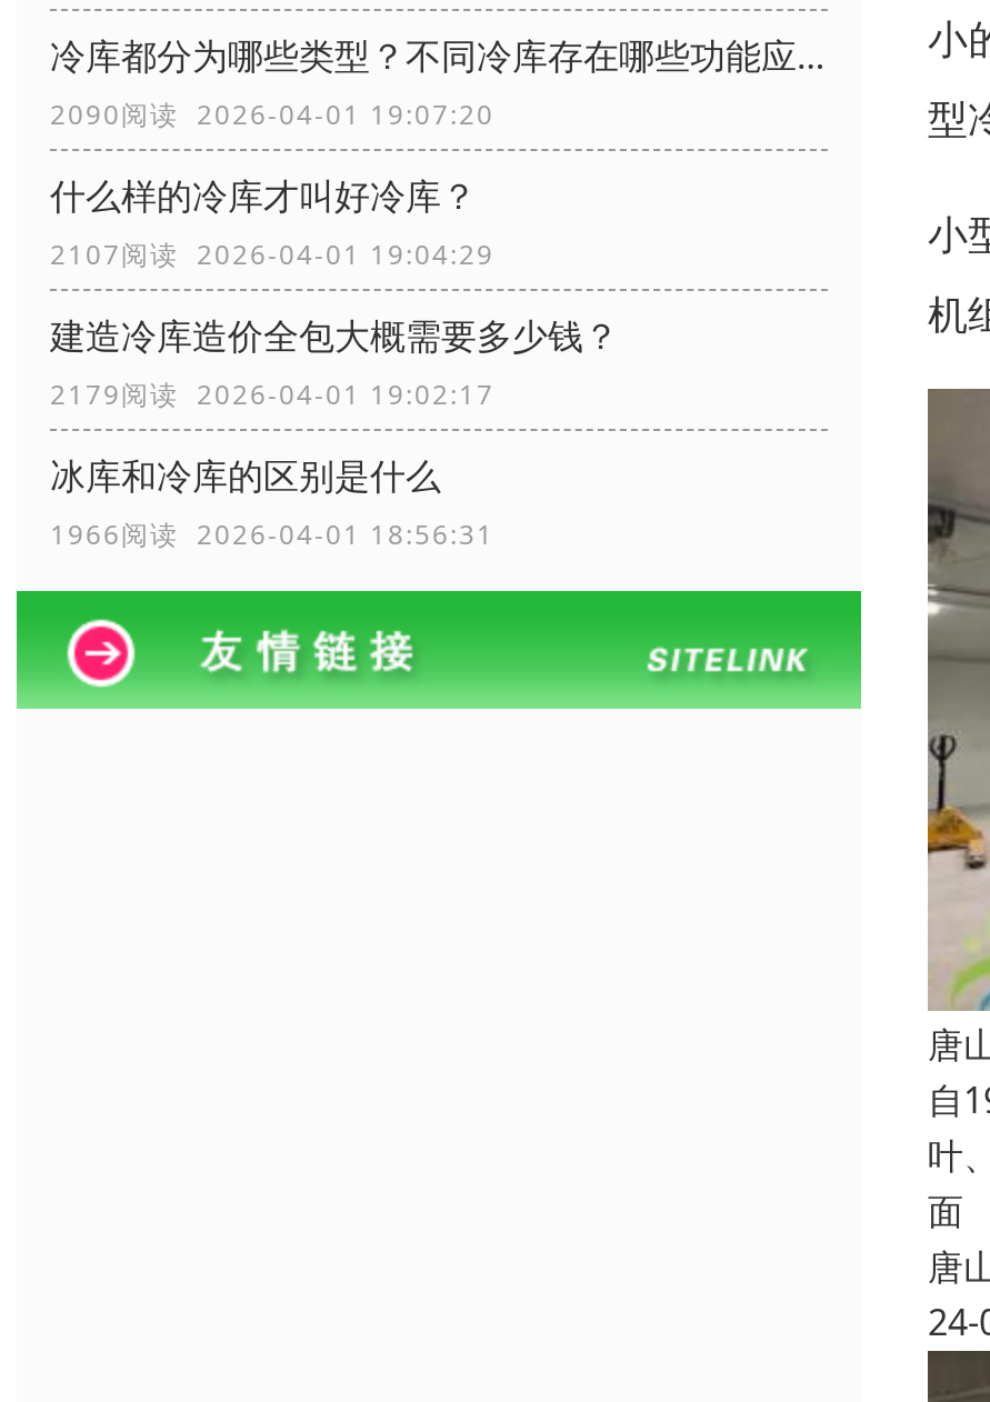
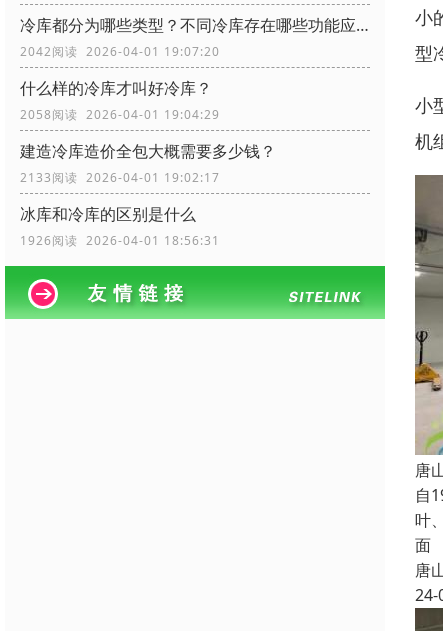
- 2090阅读 2026-04-01 19:07:20
+ 2042阅读 2026-04-01 19:07:20

- 2107阅读 2026-04-01 19:04:29
+ 2058阅读 2026-04-01 19:04:29

- 2179阅读 2026-04-01 19:02:17
+ 2133阅读 2026-04-01 19:02:17

- 1966阅读 2026-04-01 18:56:31
+ 1926阅读 2026-04-01 18:56:31
